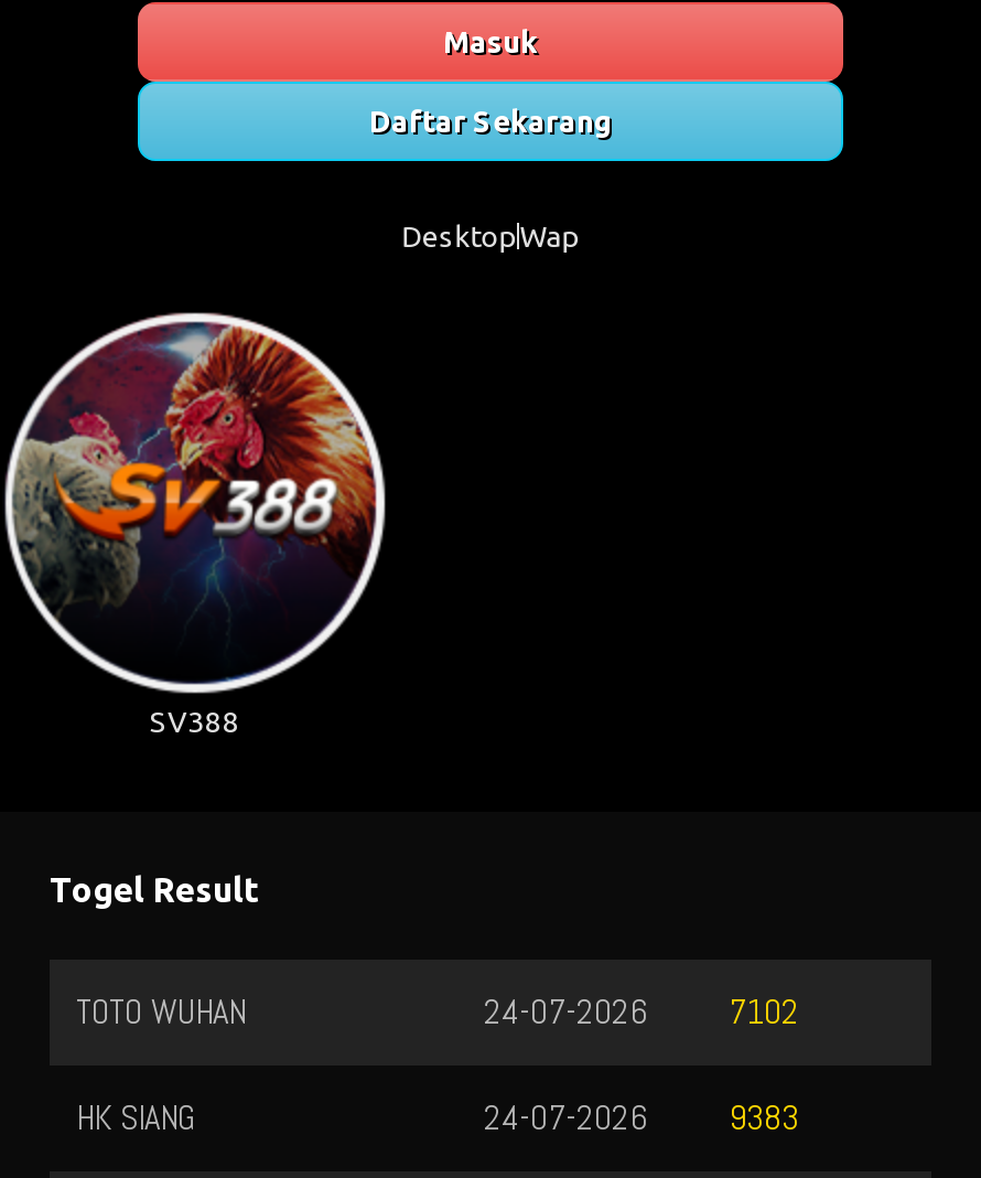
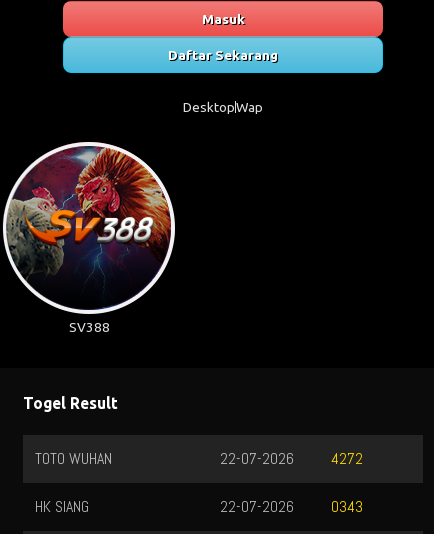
- 24-07-2026
+ 22-07-2026

- 7102
+ 4272

- 24-07-2026
+ 22-07-2026

- 9383
+ 0343
